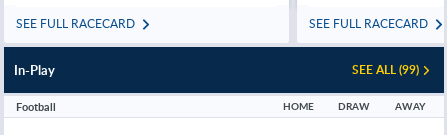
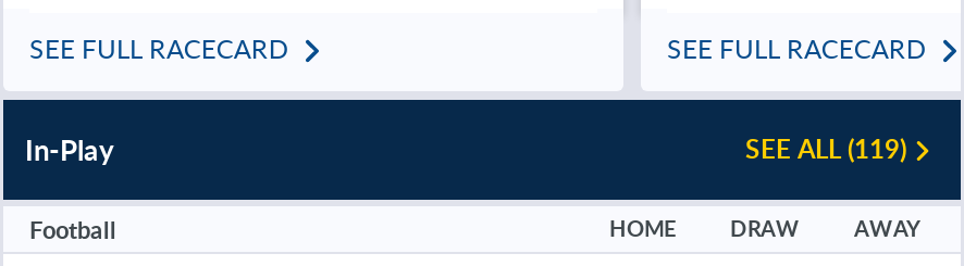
- SEE ALL (99)
+ SEE ALL (119)
